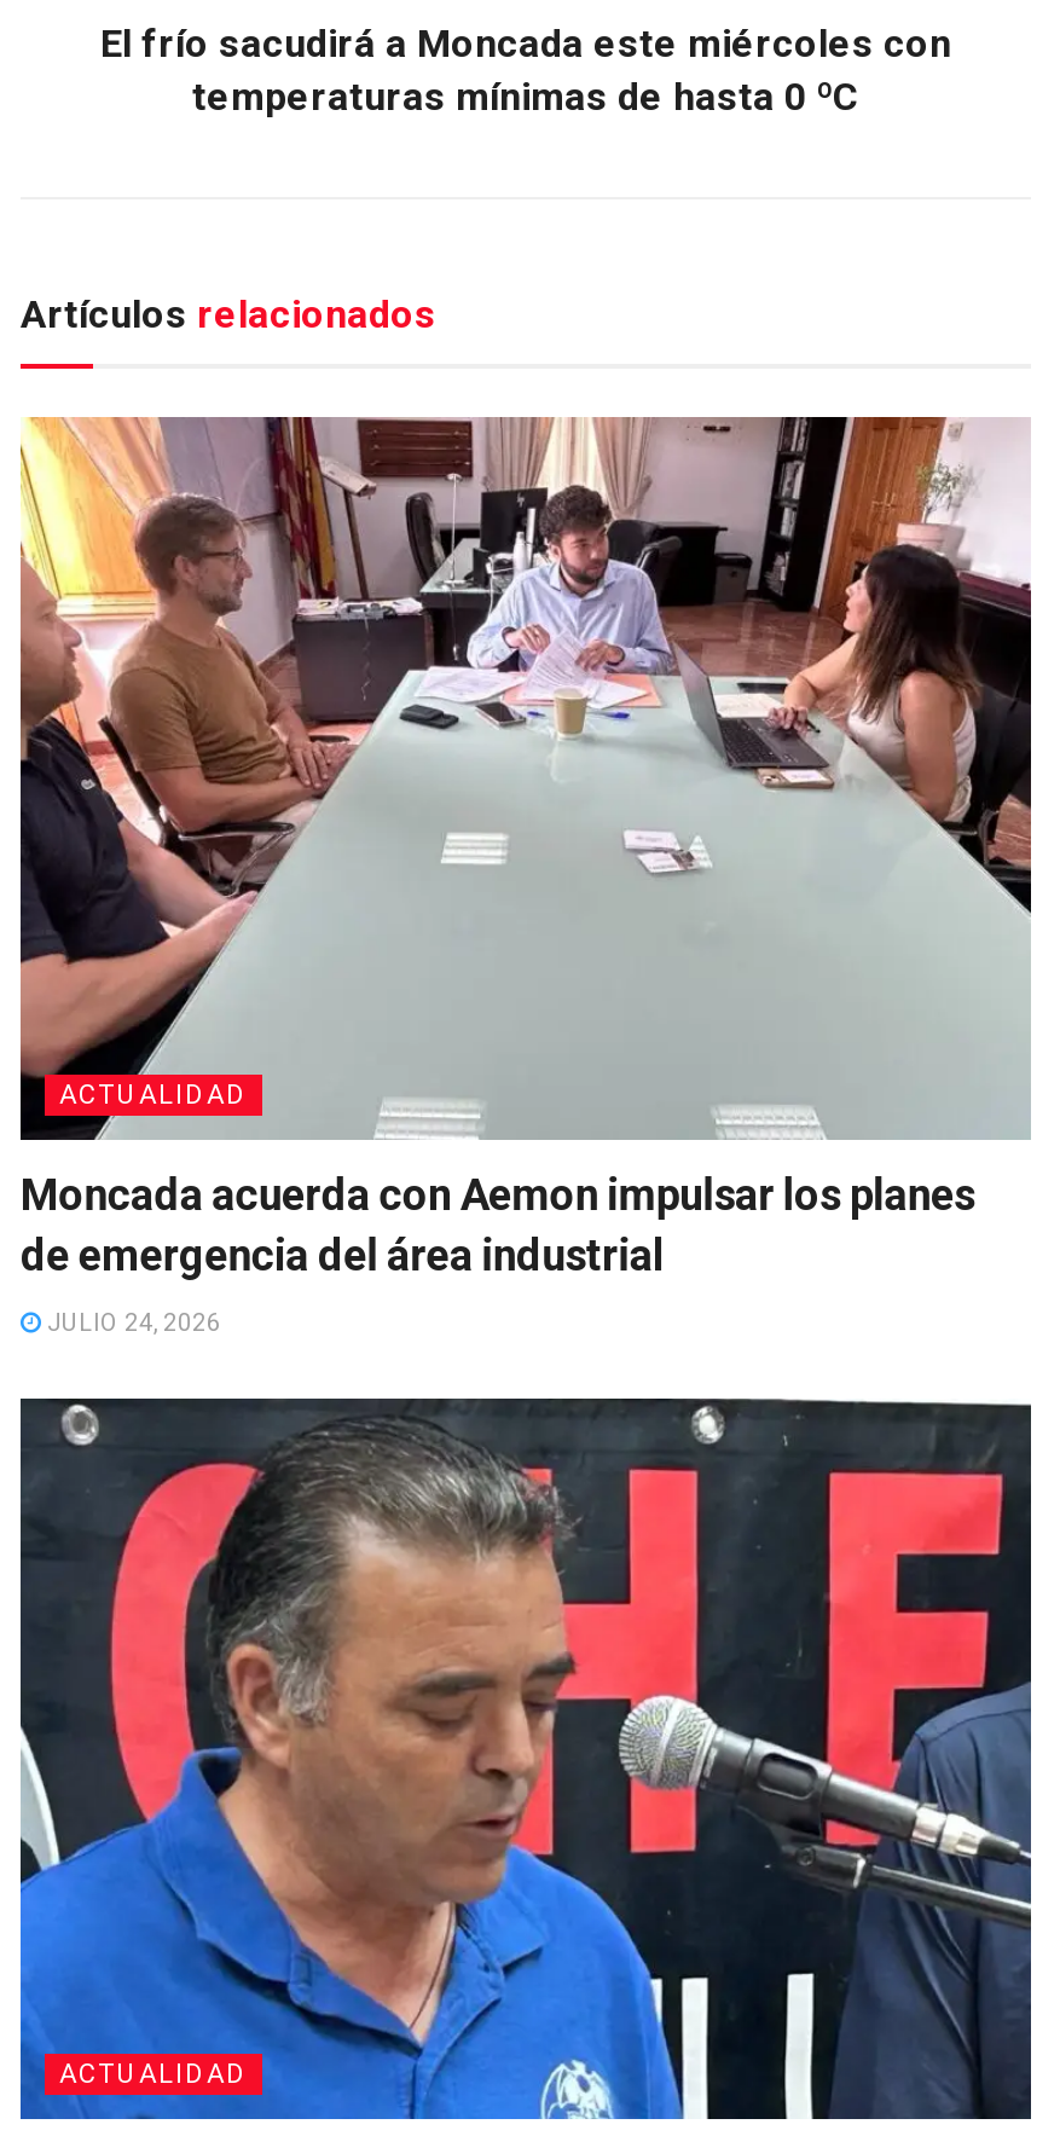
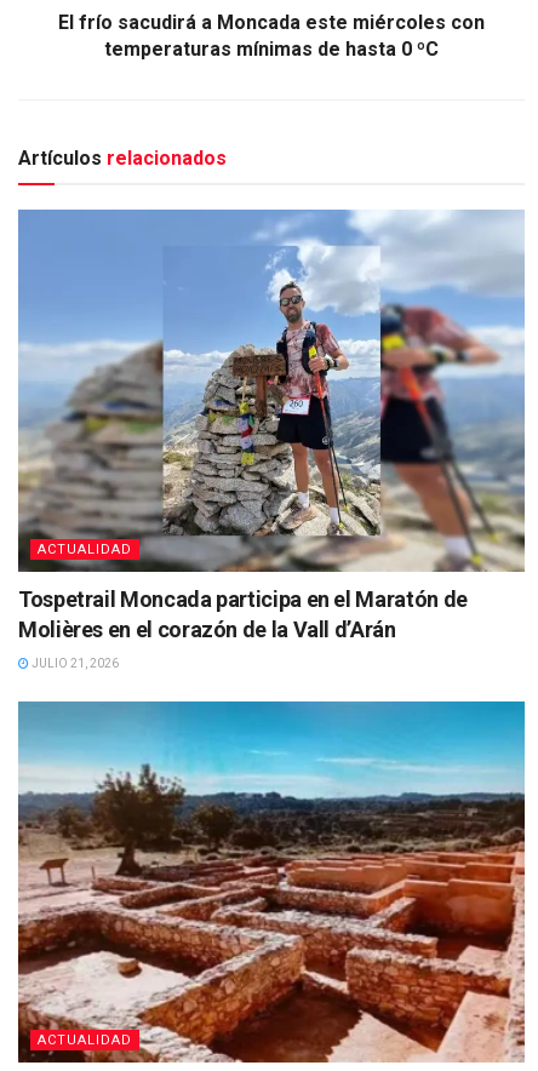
- [image]
- Moncada acuerda con Aemon impulsar los planes
- de emergencia del área industrial
+ [image]
+ Tospetrail Moncada participa en el Maratón de
+ Molières en el corazón de la Vall d’Arán

- JULIO 24, 2026
+ JULIO 21, 2026

- [image]
+ [image]
